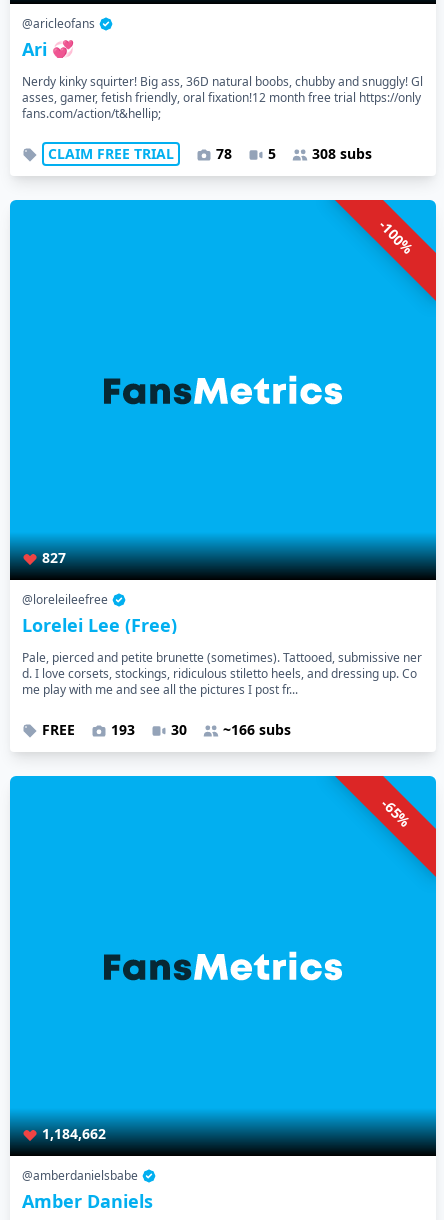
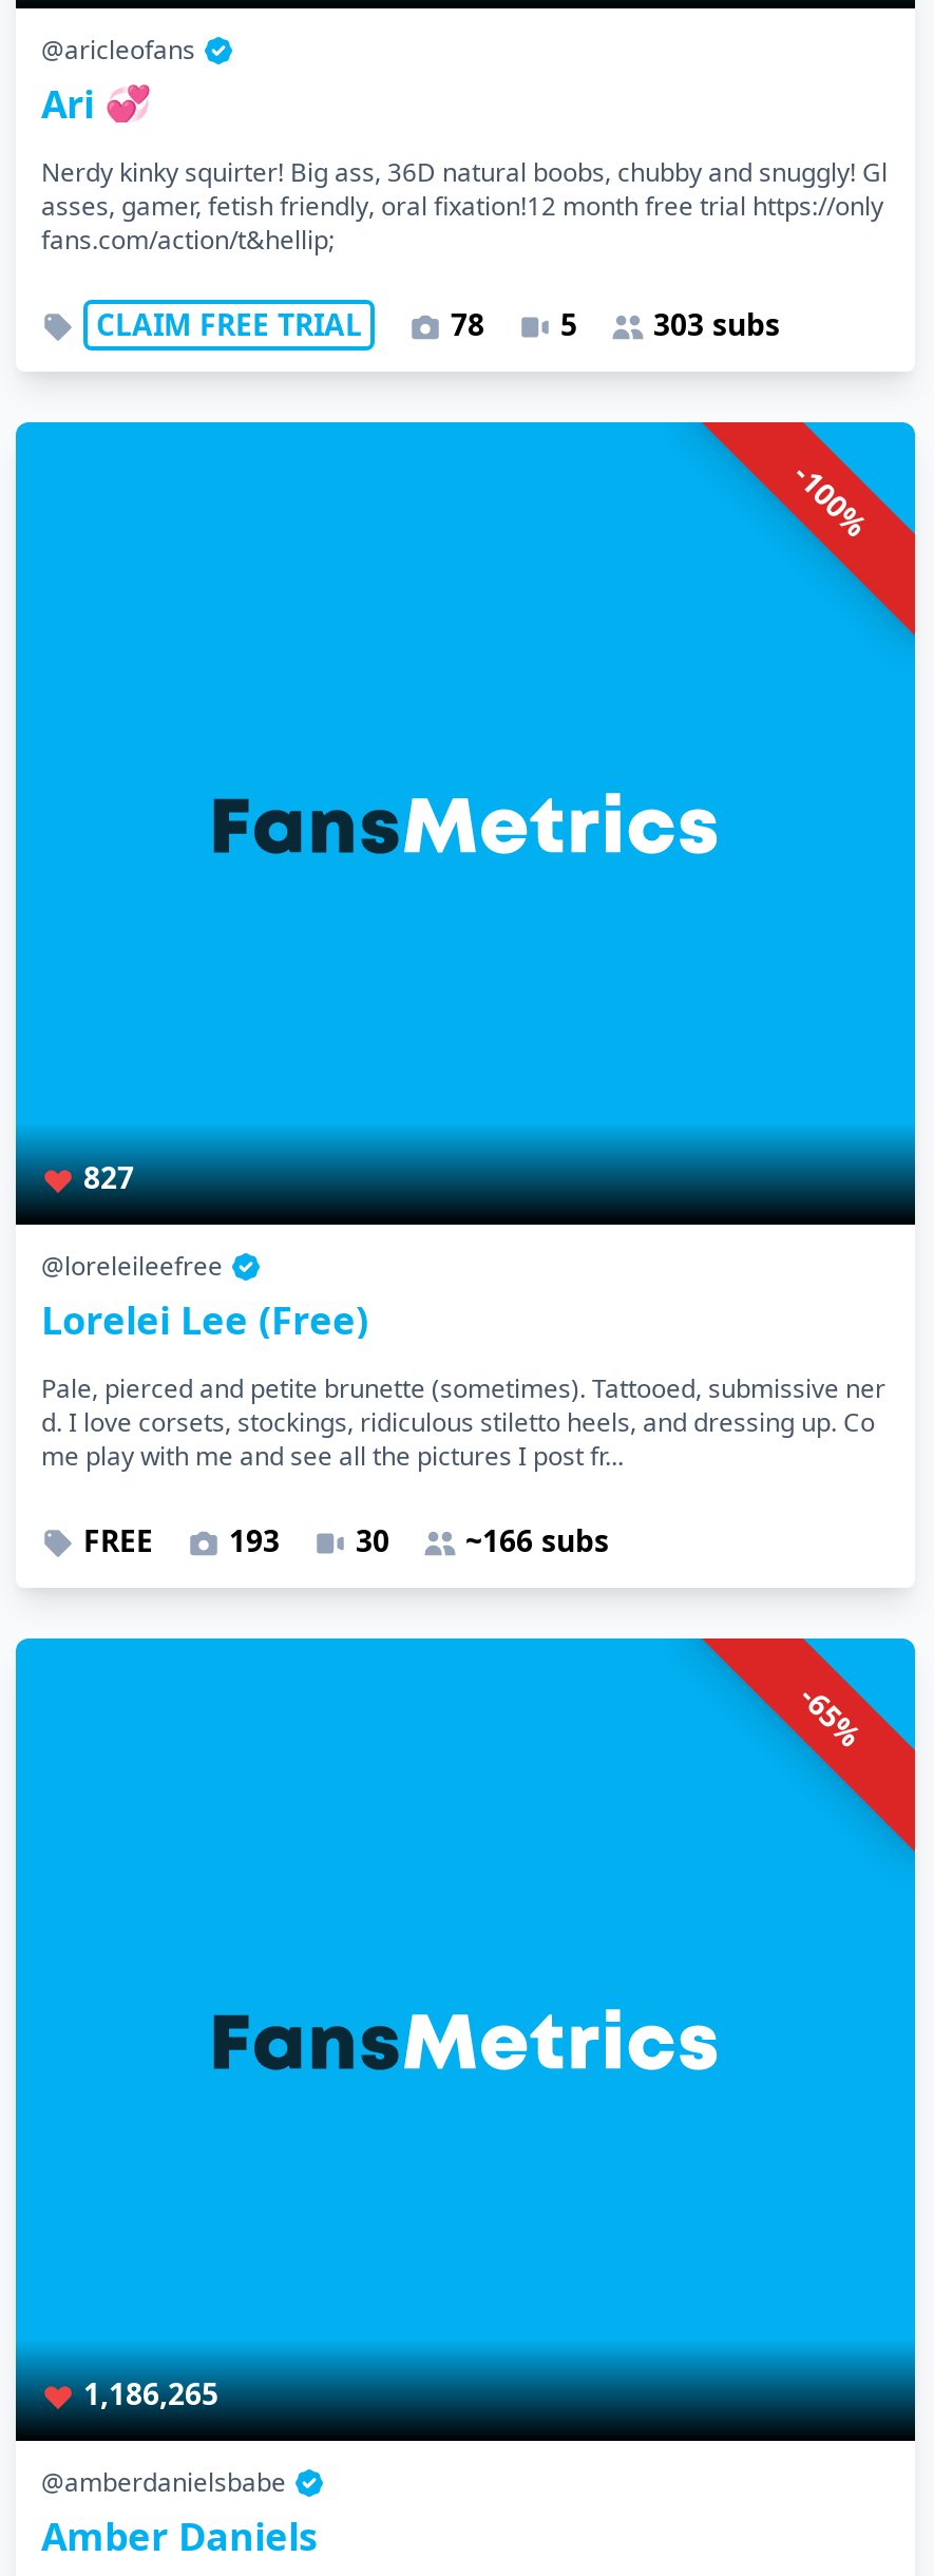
- 78 5 308 subs
+ 78 5 303 subs

- 1,184,662
+ 1,186,265
